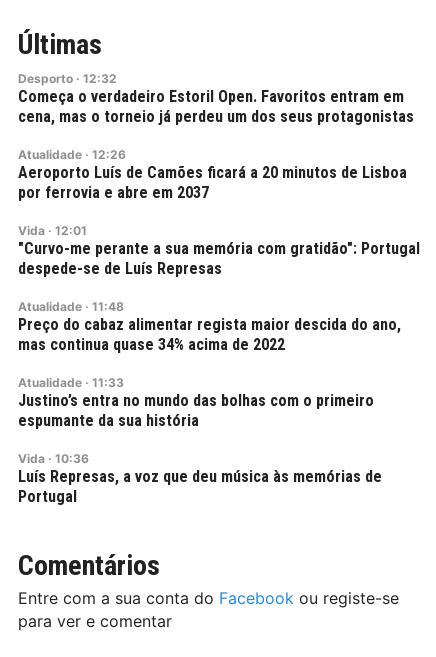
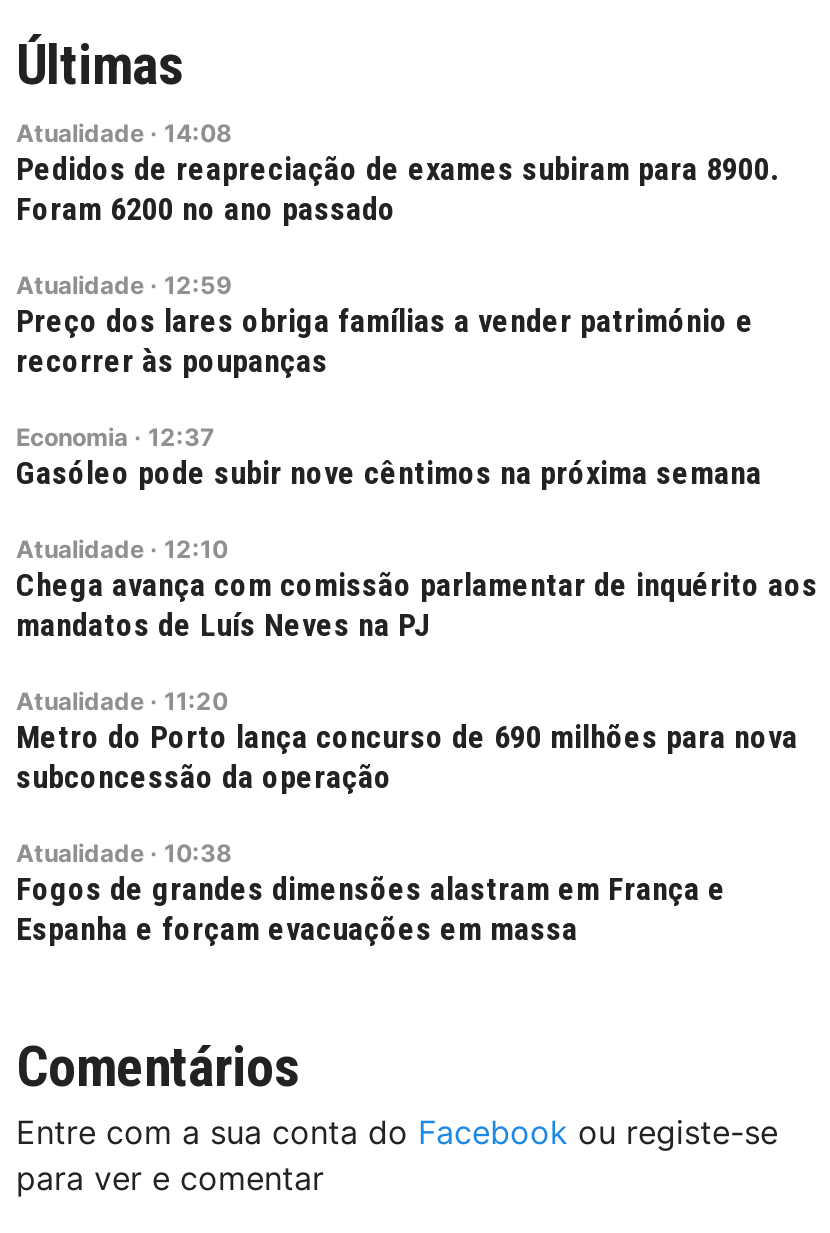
- Desporto · 12:32
- Começa o verdadeiro Estoril Open. Favoritos entram em
- cena, mas o torneio já perdeu um dos seus protagonistas
+ Atualidade · 14:08
+ Pedidos de reapreciação de exames subiram para 8900.
+ Foram 6200 no ano passado

- Atualidade · 12:26
- Aeroporto Luís de Camões ficará a 20 minutos de Lisboa
- por ferrovia e abre em 2037
+ Atualidade · 12:59
+ Preço dos lares obriga famílias a vender património e
+ recorrer às poupanças

- Vida · 12:01
- "Curvo-me perante a sua memória com gratidão": Portugal
- despede-se de Luís Represas
+ Economia · 12:37
+ Gasóleo pode subir nove cêntimos na próxima semana

- Atualidade · 11:48
- Preço do cabaz alimentar regista maior descida do ano,
- mas continua quase 34% acima de 2022
+ Atualidade · 12:10
+ Chega avança com comissão parlamentar de inquérito aos
+ mandatos de Luís Neves na PJ

- Atualidade · 11:33
- Justino’s entra no mundo das bolhas com o primeiro
- espumante da sua história
+ Atualidade · 11:20
+ Metro do Porto lança concurso de 690 milhões para nova
+ subconcessão da operação

- Vida · 10:36
- Luís Represas, a voz que deu música às memórias de
- Portugal
+ Atualidade · 10:38
+ Fogos de grandes dimensões alastram em França e
+ Espanha e forçam evacuações em massa
